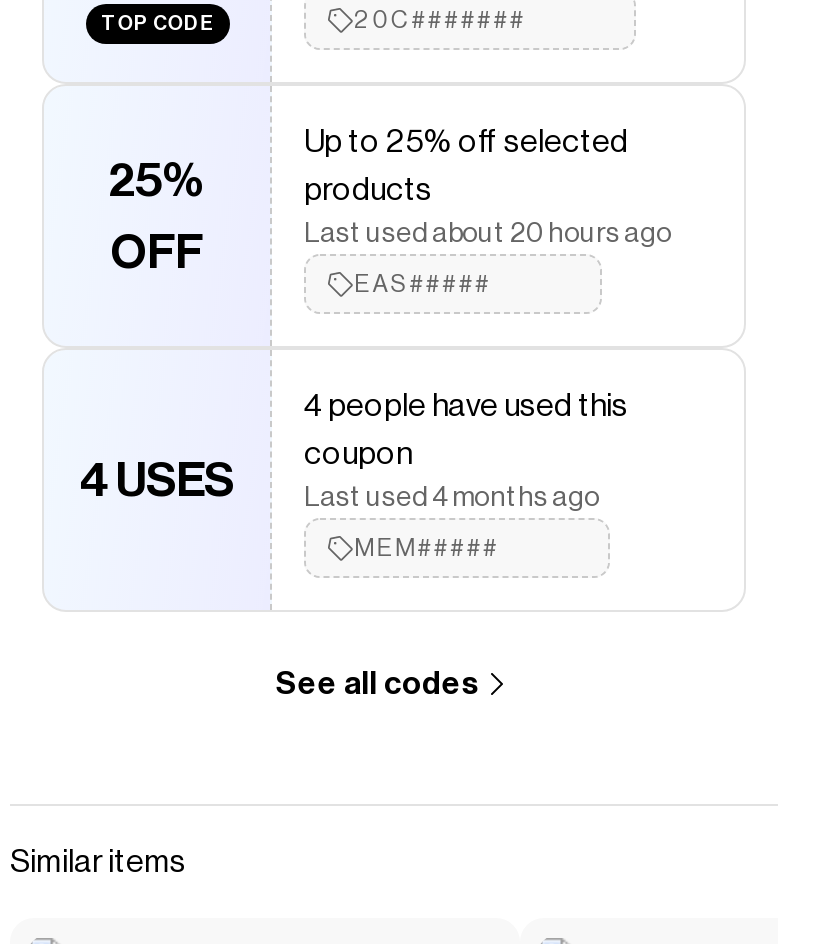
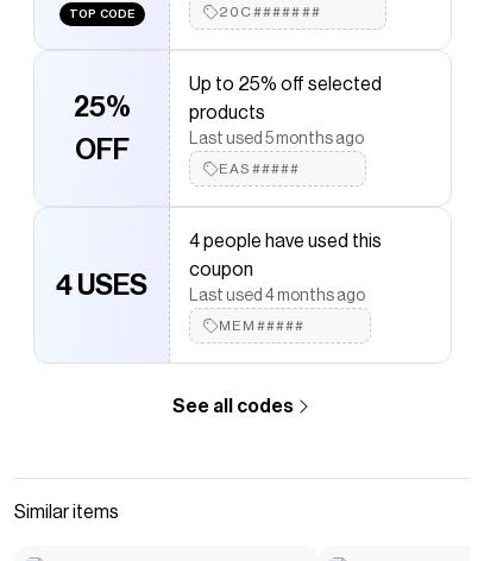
- Last used about 20 hours ago
+ Last used 5 months ago
